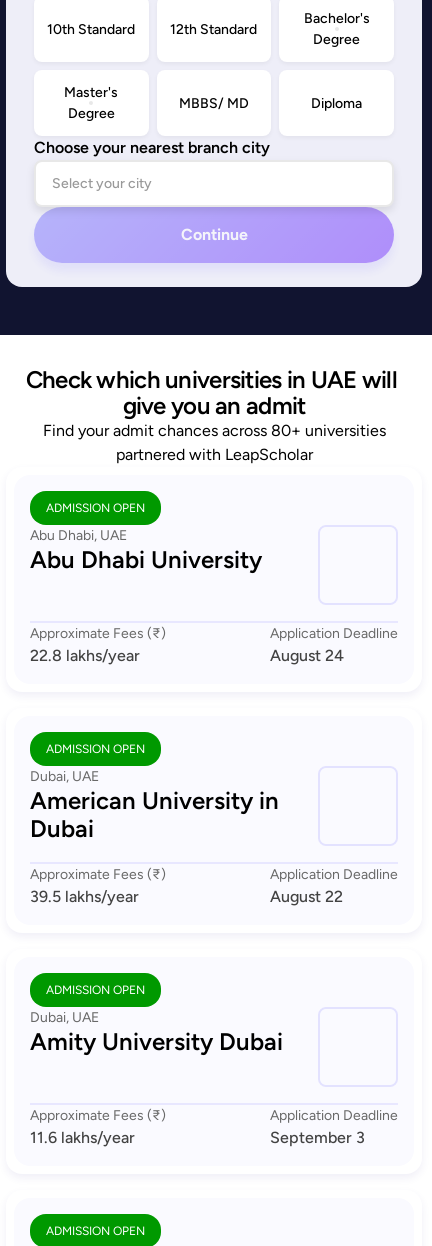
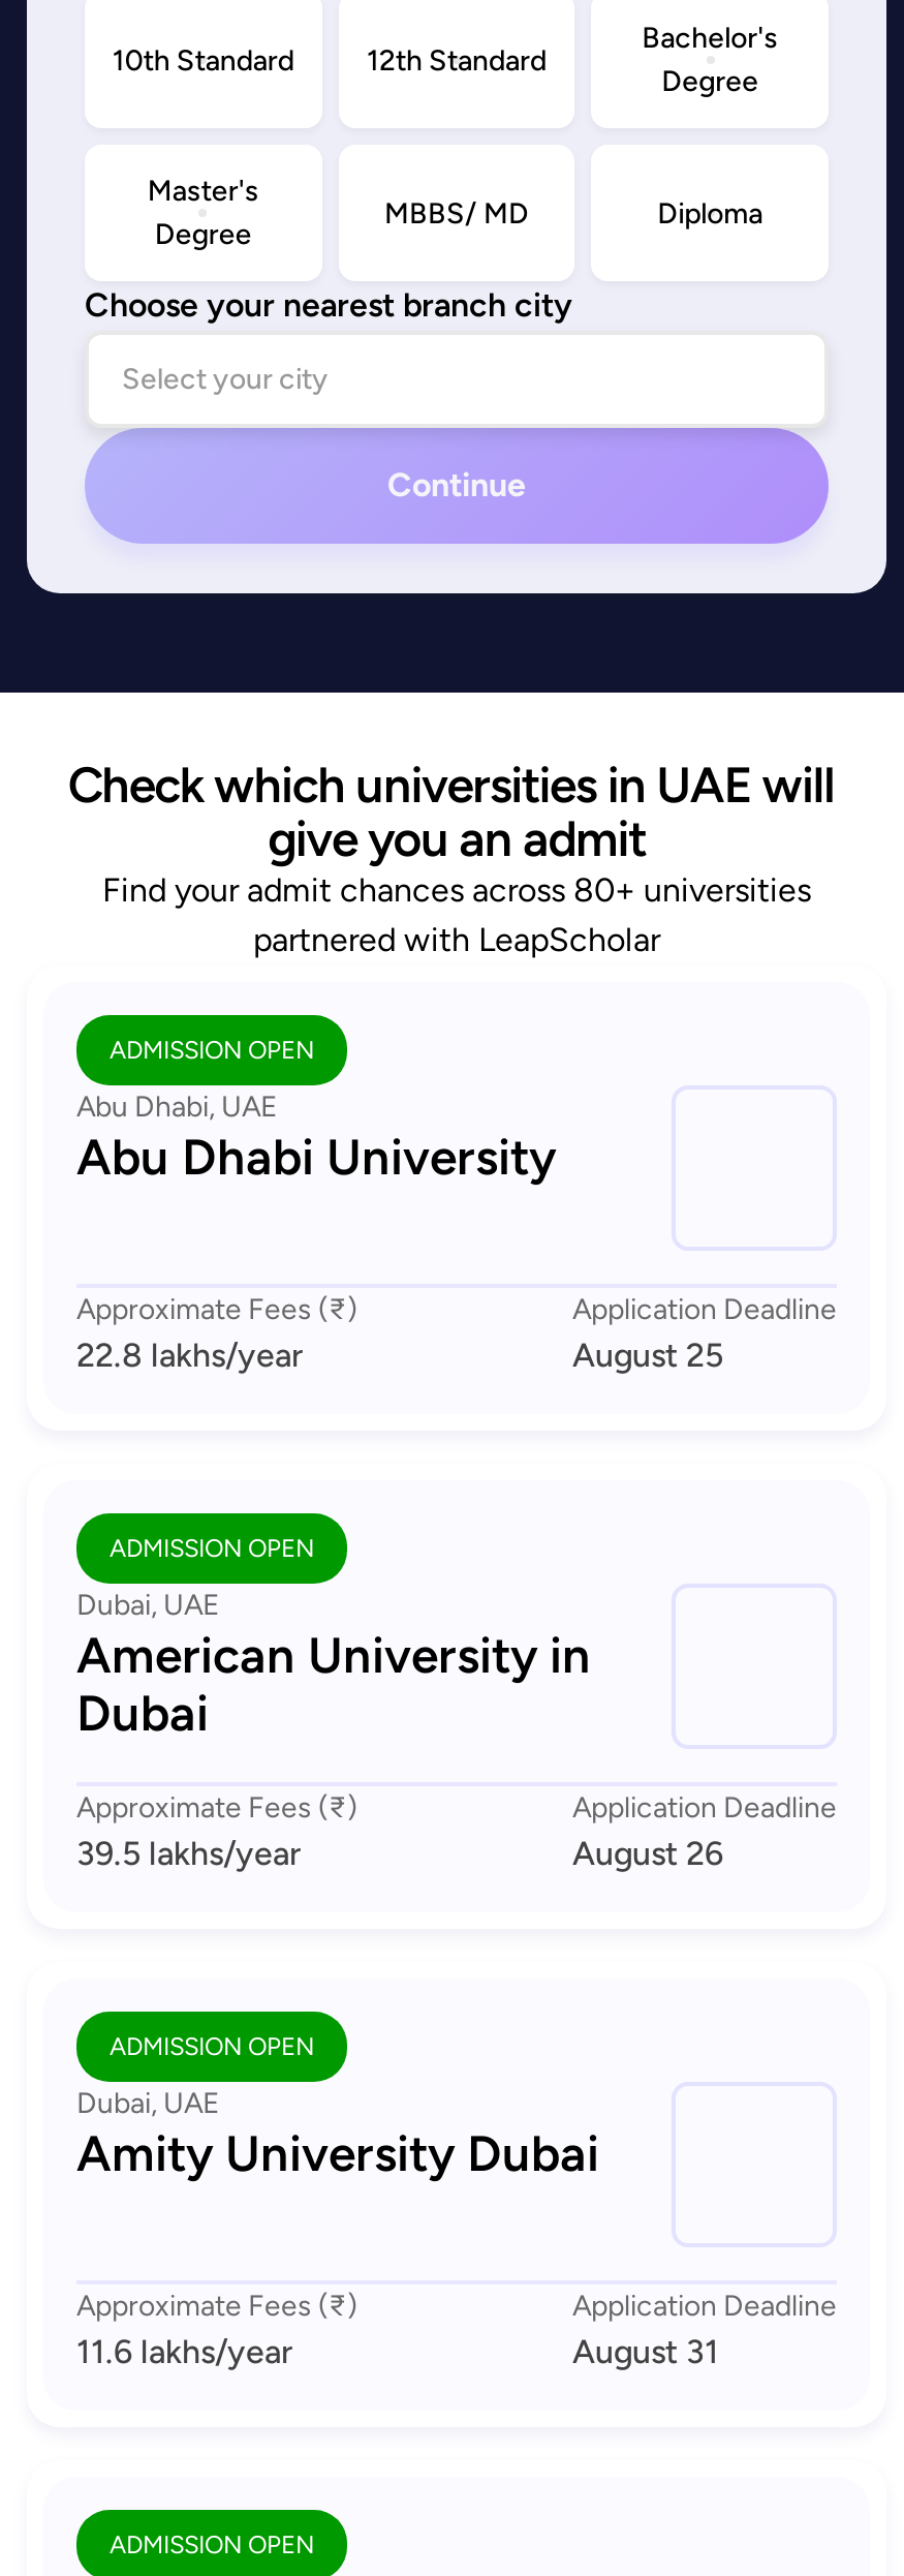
- August 24
+ August 25

- August 22
+ August 26

- September 3
+ August 31
